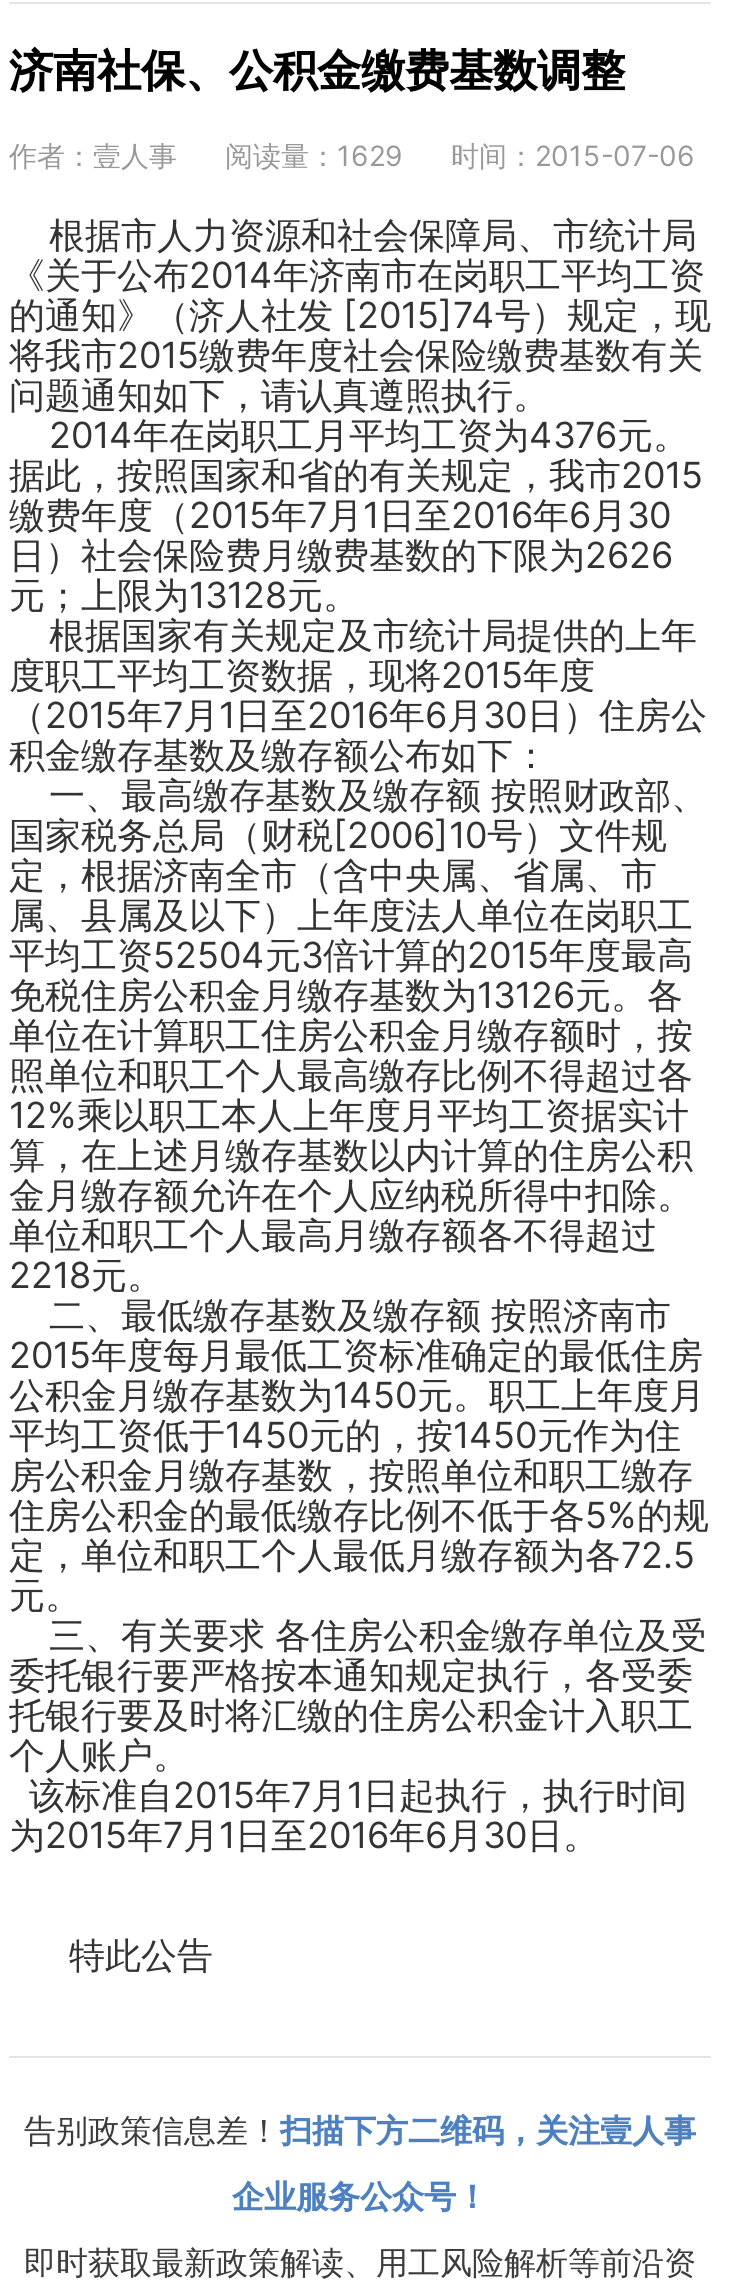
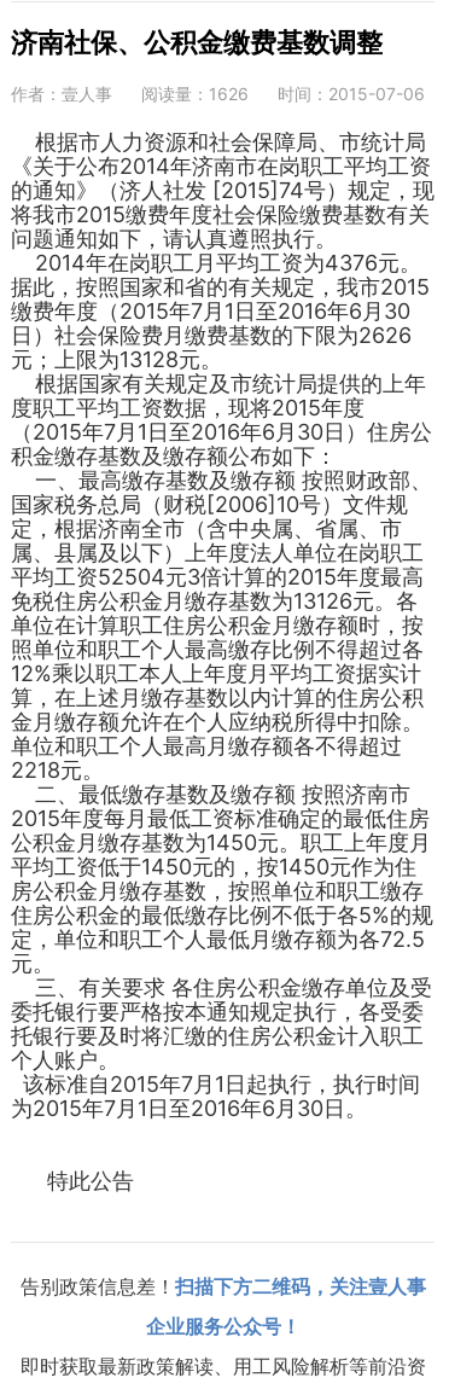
- 作者：壹人事 阅读量：1629 时间：2015-07-06
+ 作者：壹人事 阅读量：1626 时间：2015-07-06
